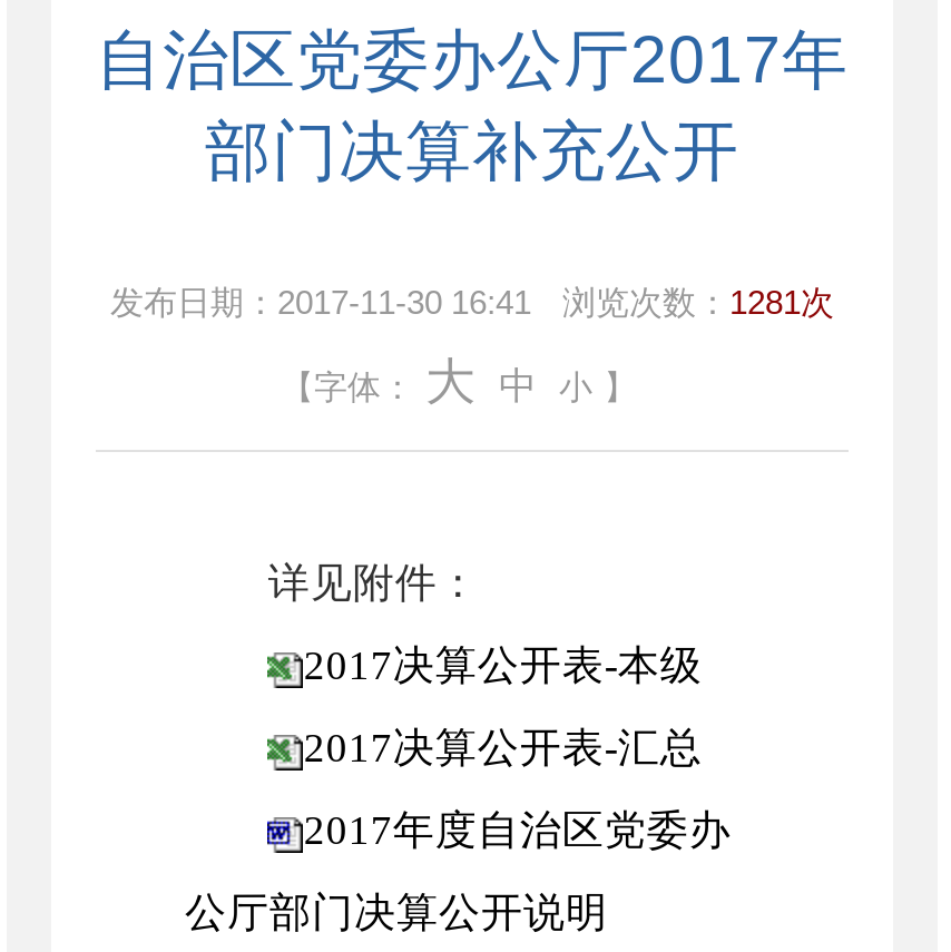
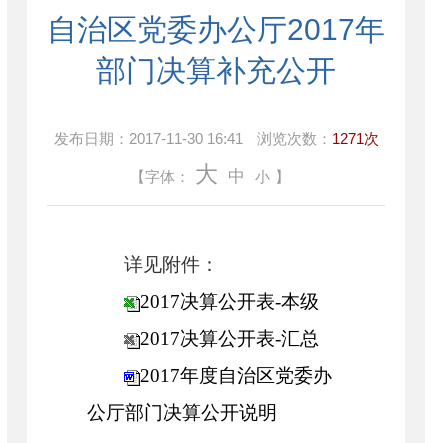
- 发布日期：2017-11-30 16:41 浏览次数：1281次
+ 发布日期：2017-11-30 16:41 浏览次数：1271次
